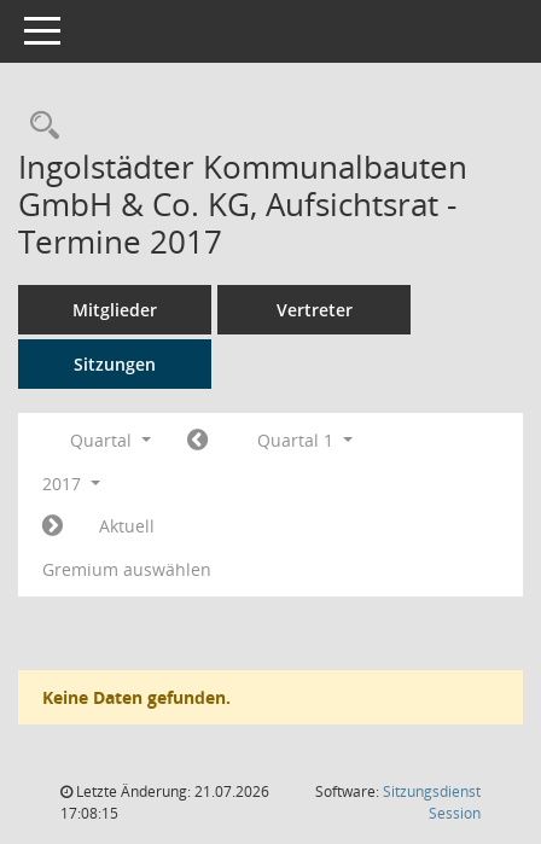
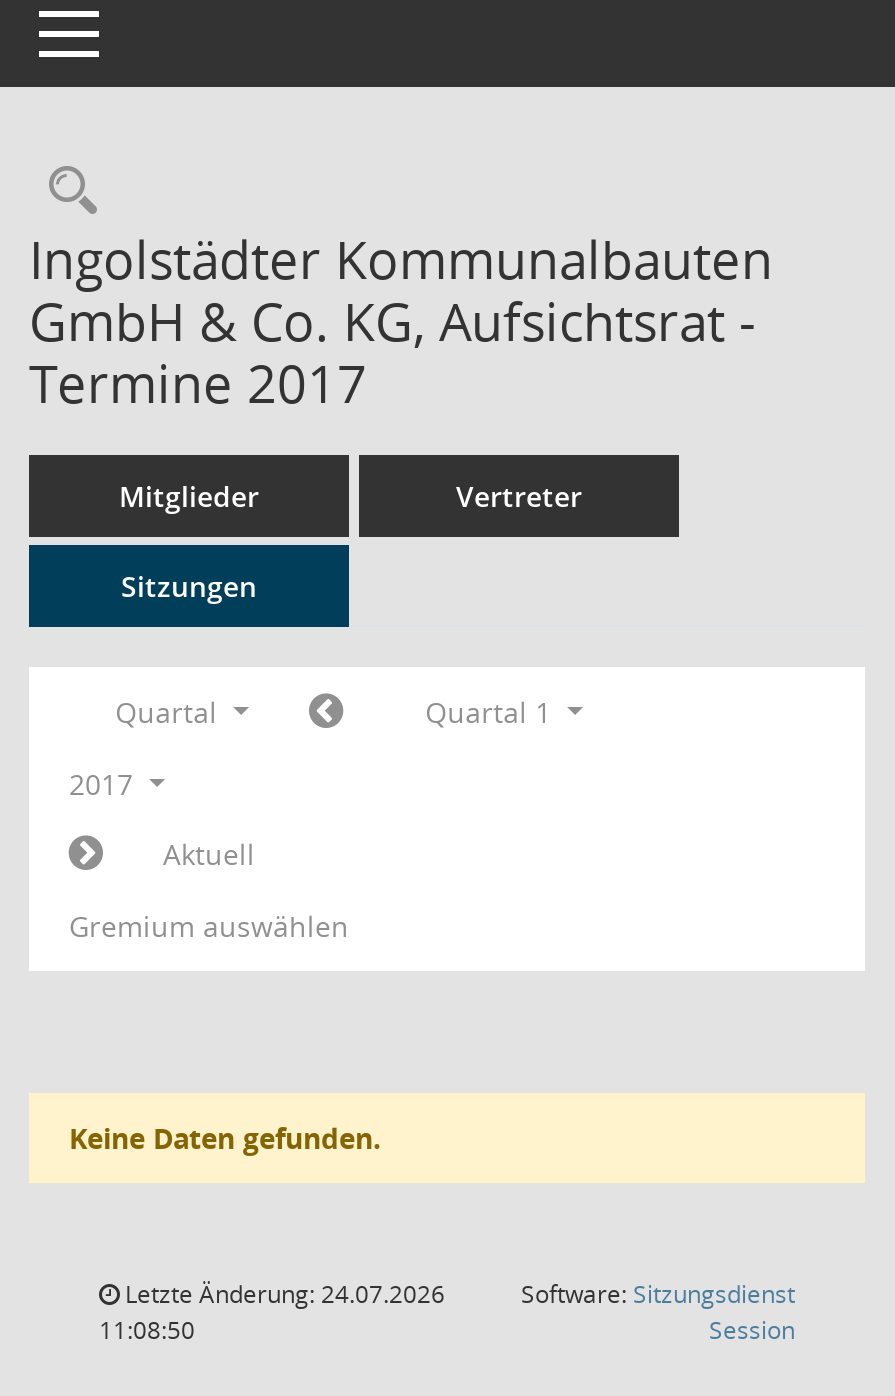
- Letzte Änderung: 21.07.2026
+ Letzte Änderung: 24.07.2026

- 17:08:15
+ 11:08:50
